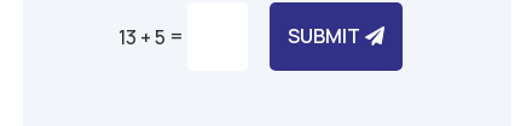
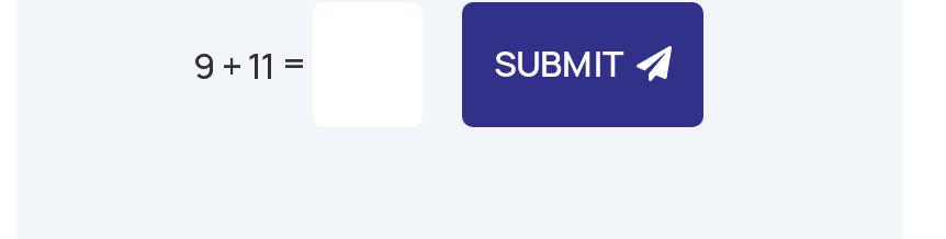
- 13 + 5 =
+ 9 + 11 =
